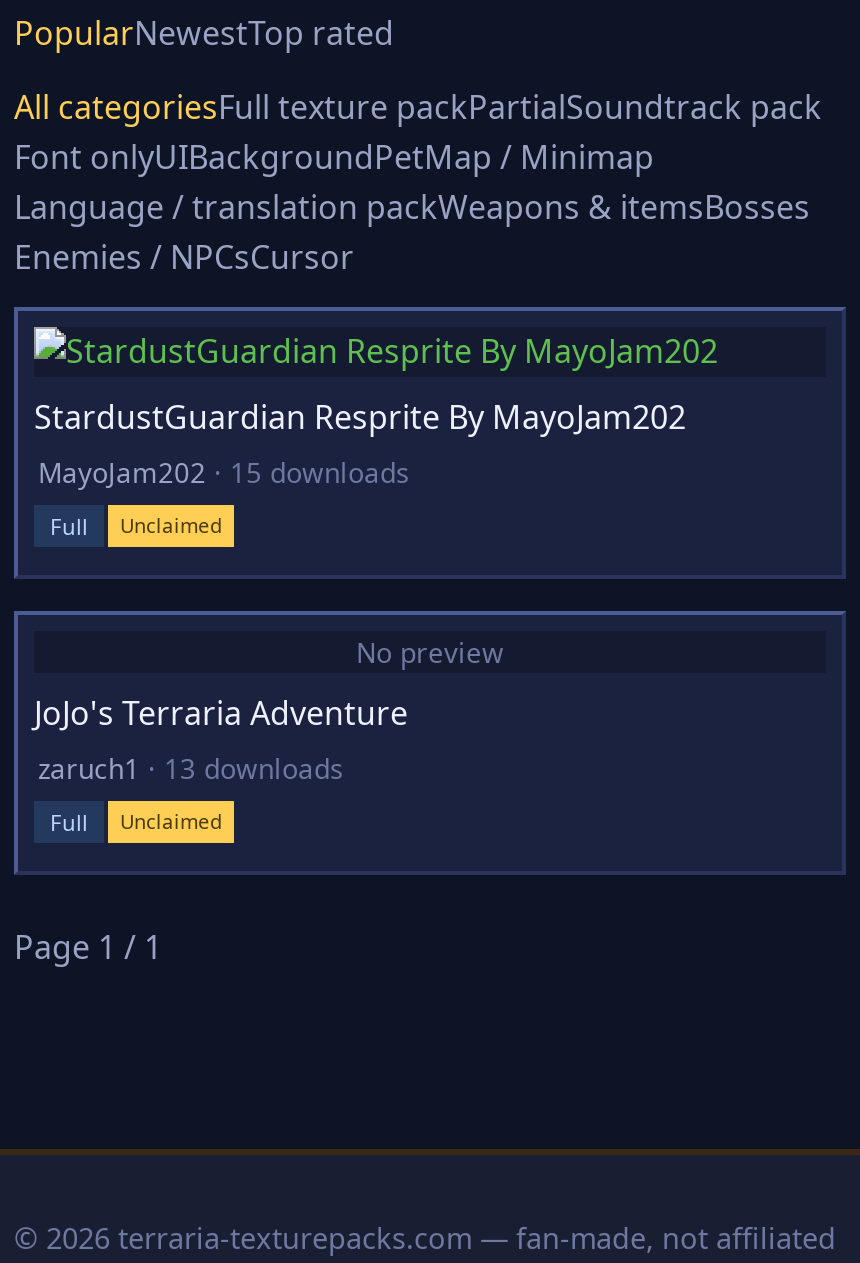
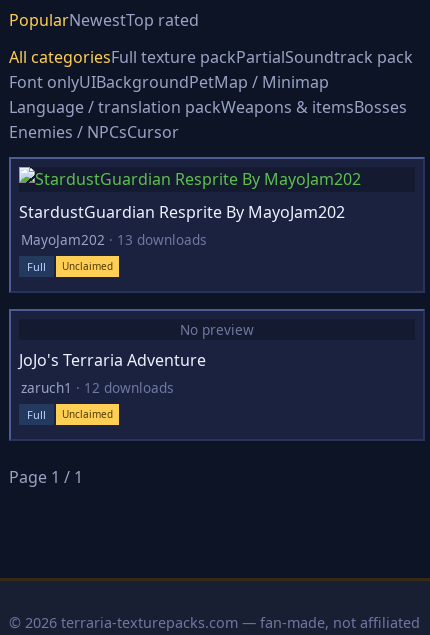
- MayoJam202 · 15 downloads
+ MayoJam202 · 13 downloads

- zaruch1 · 13 downloads
+ zaruch1 · 12 downloads
